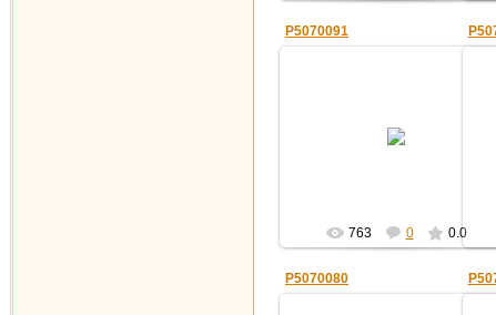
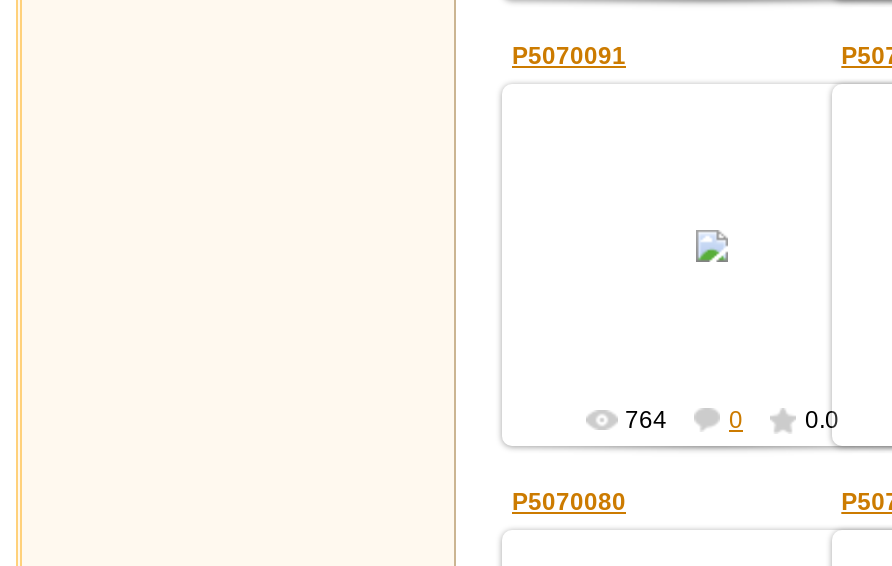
- 763
+ 764
